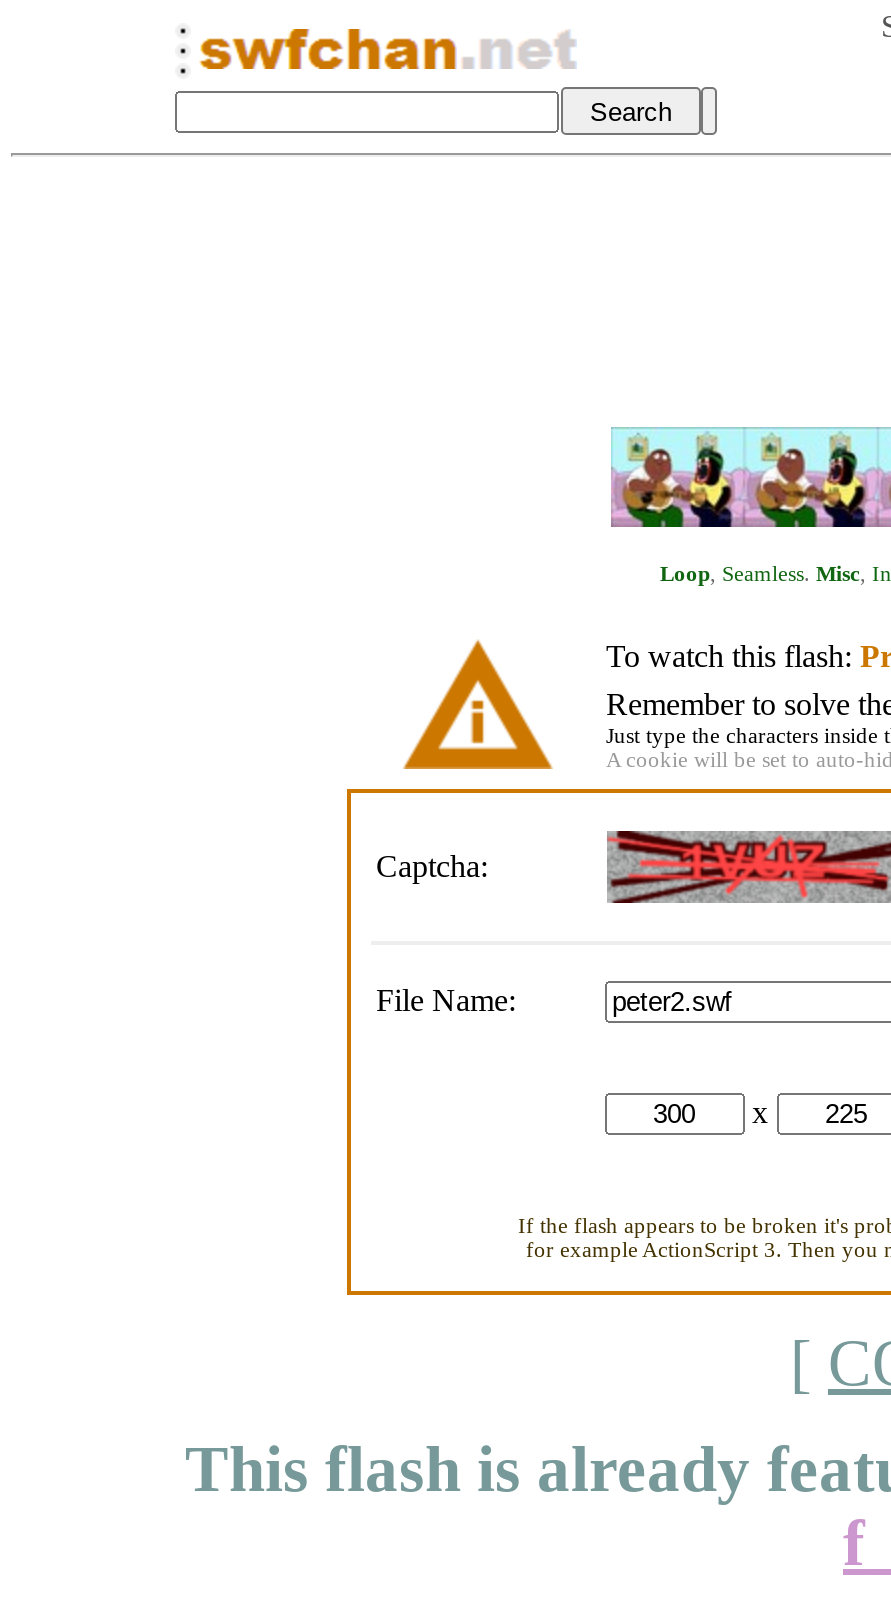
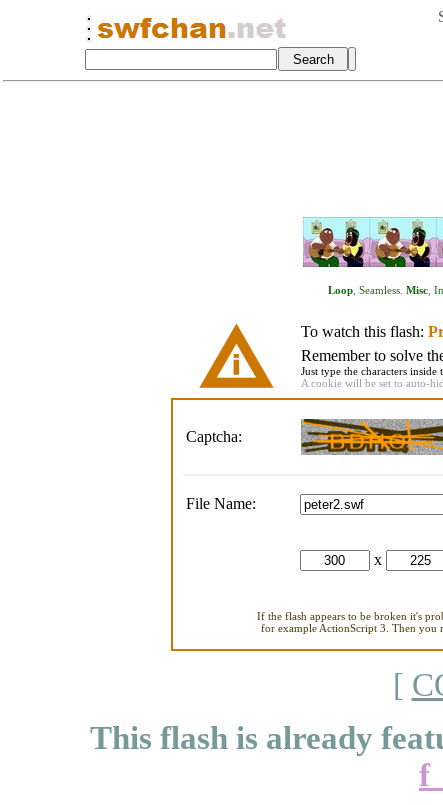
- [image]
+ [image]
